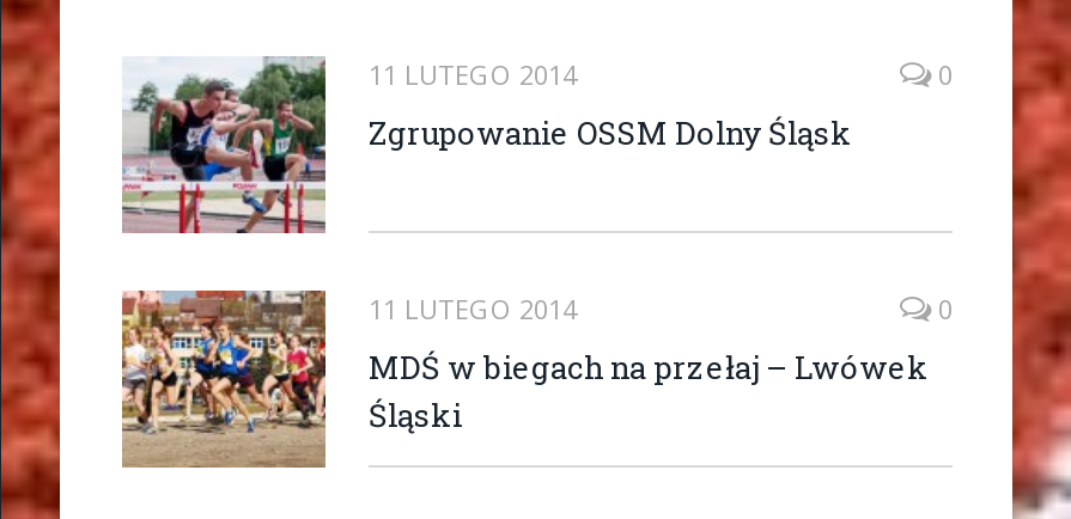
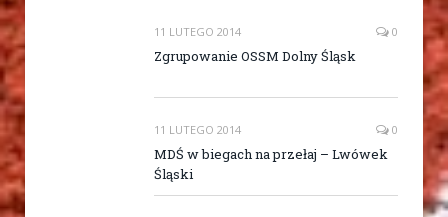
- [image]

- [image]
